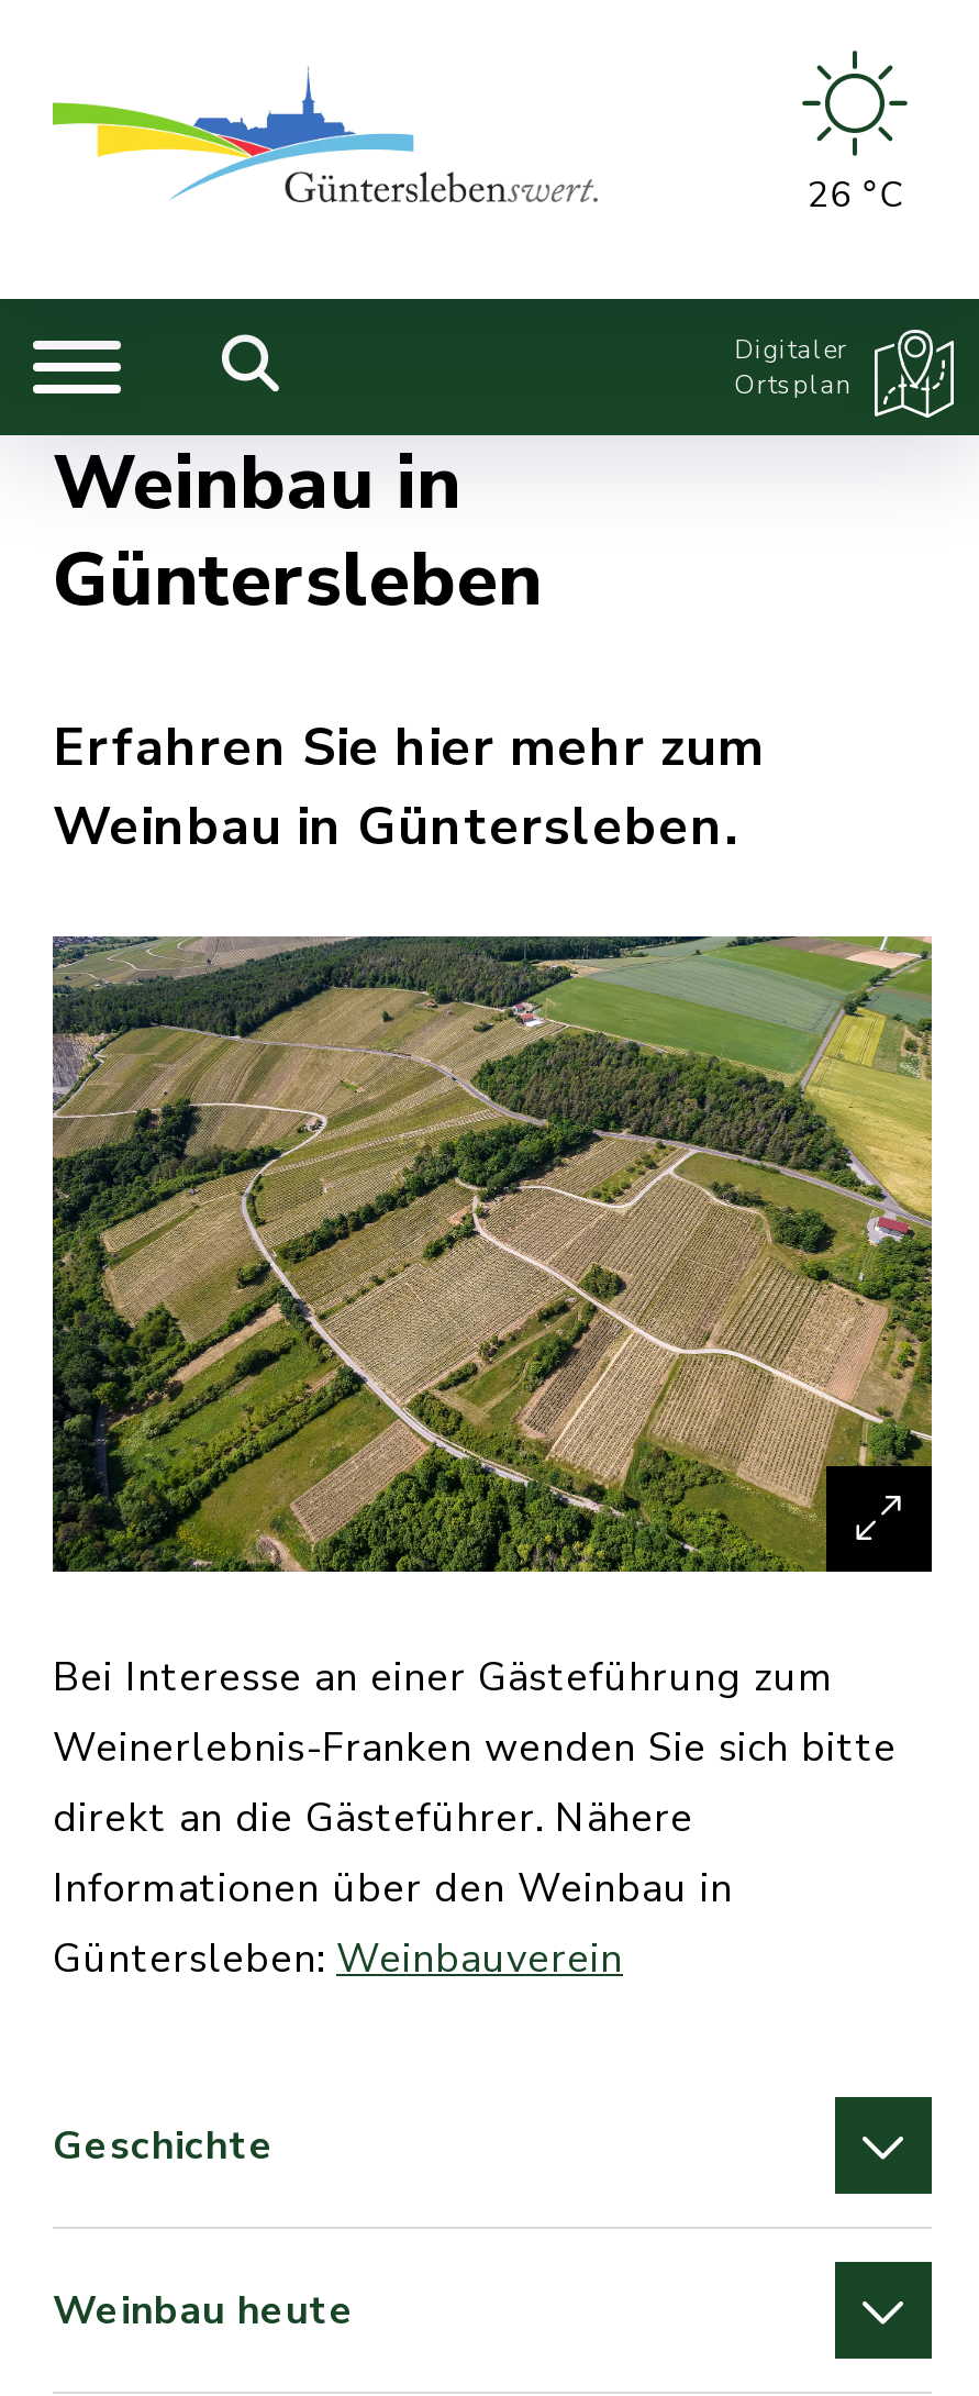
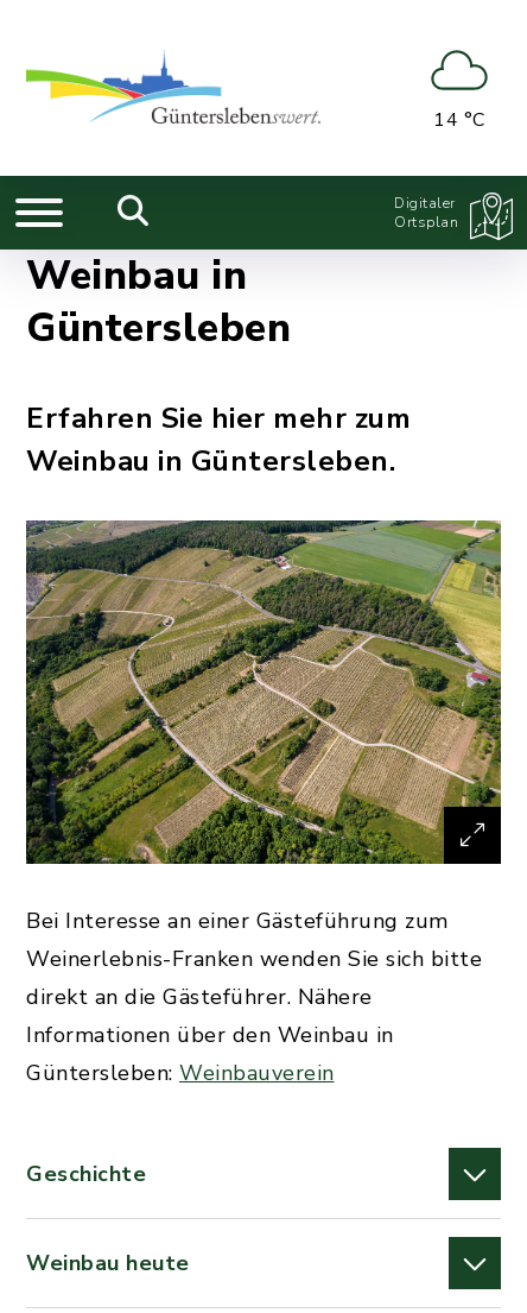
- [image]
- 26 °C
+ [image]
+ 14 °C
